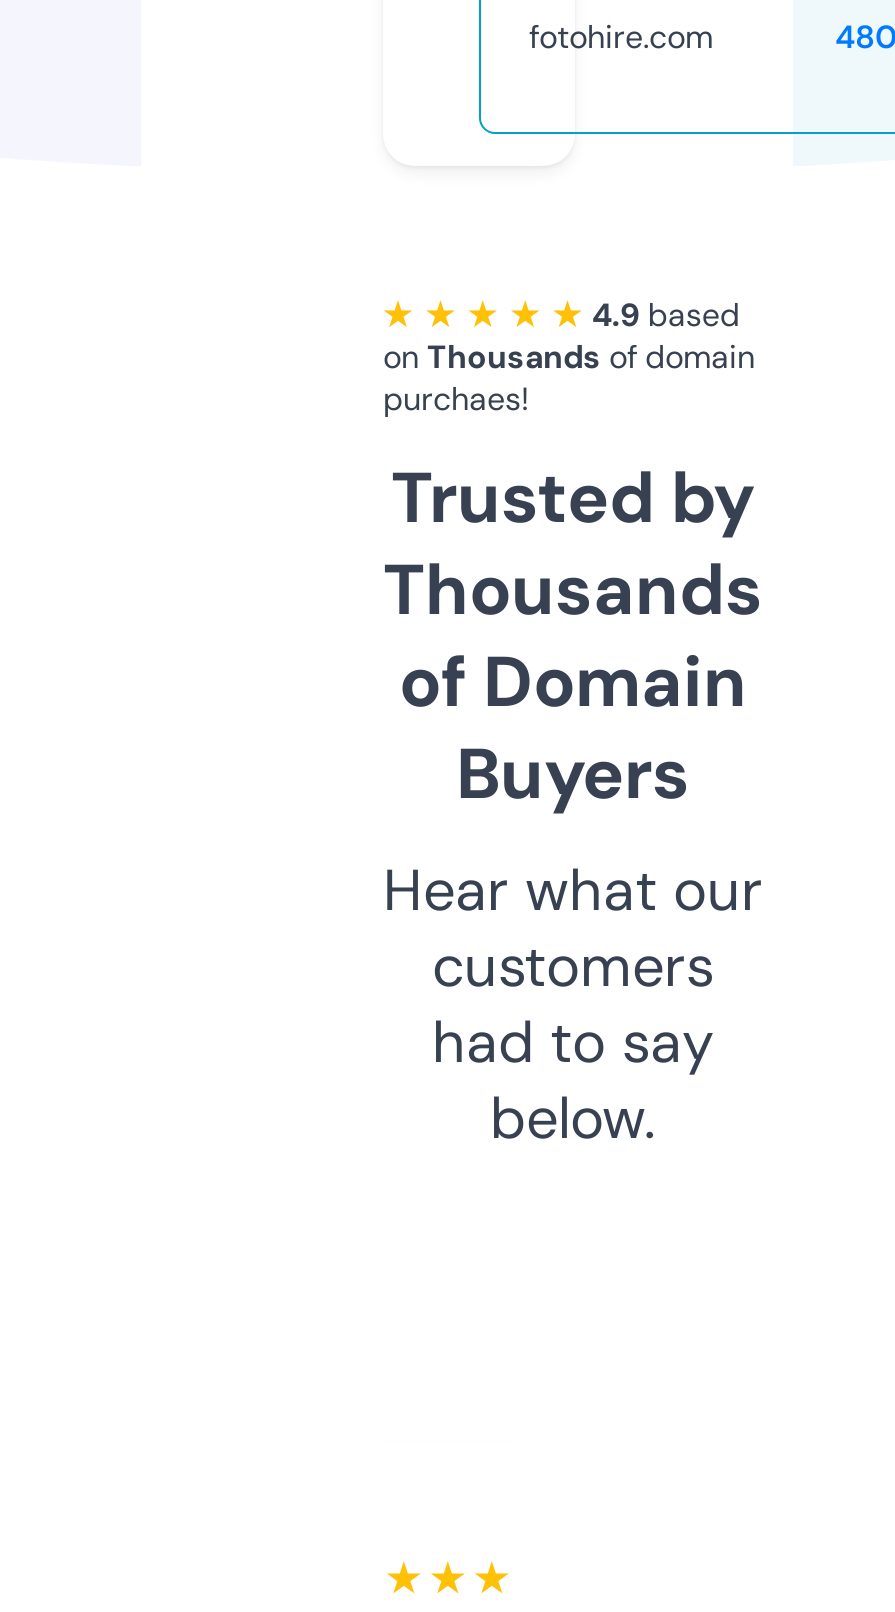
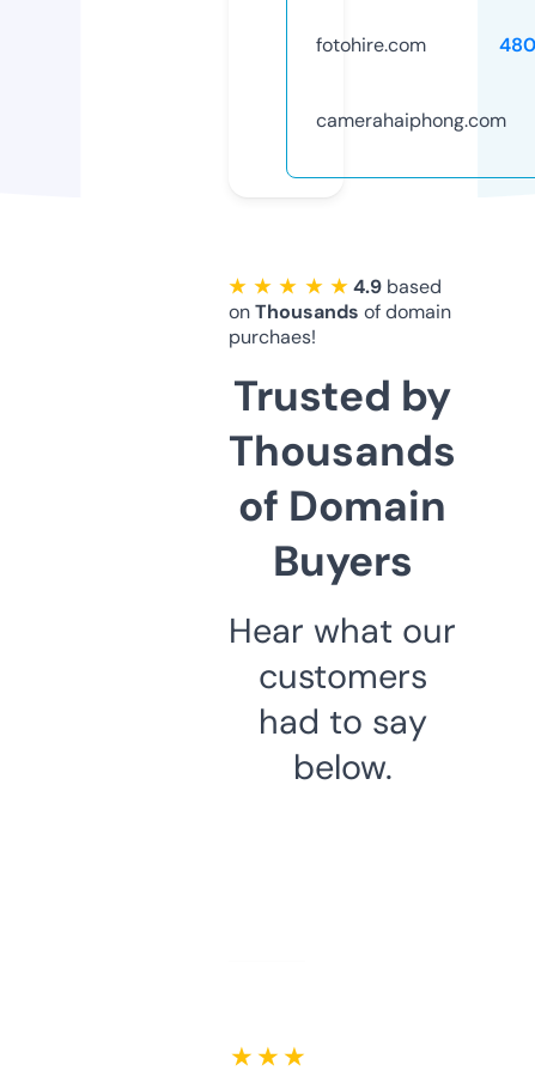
+ camerahaiphong.com
